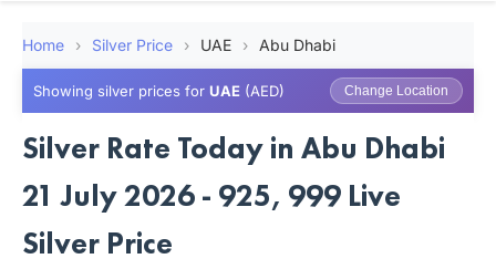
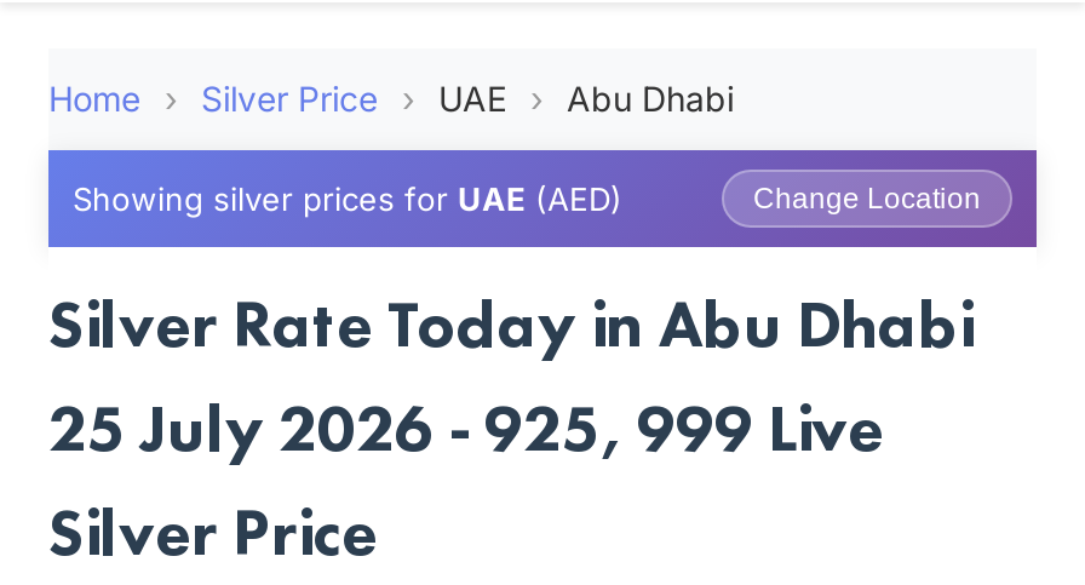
- 21 July 2026 - 925, 999 Live
+ 25 July 2026 - 925, 999 Live
